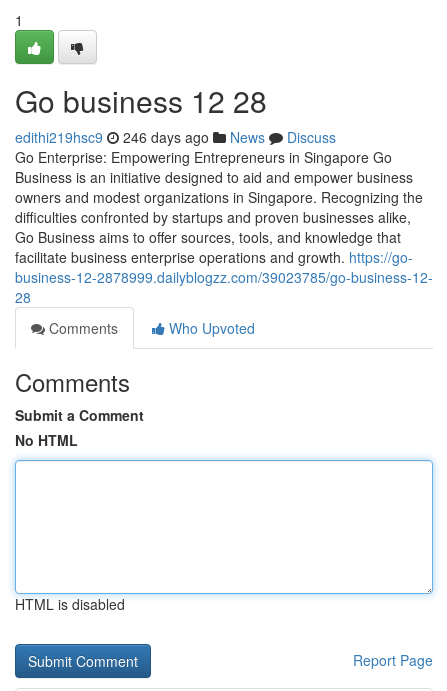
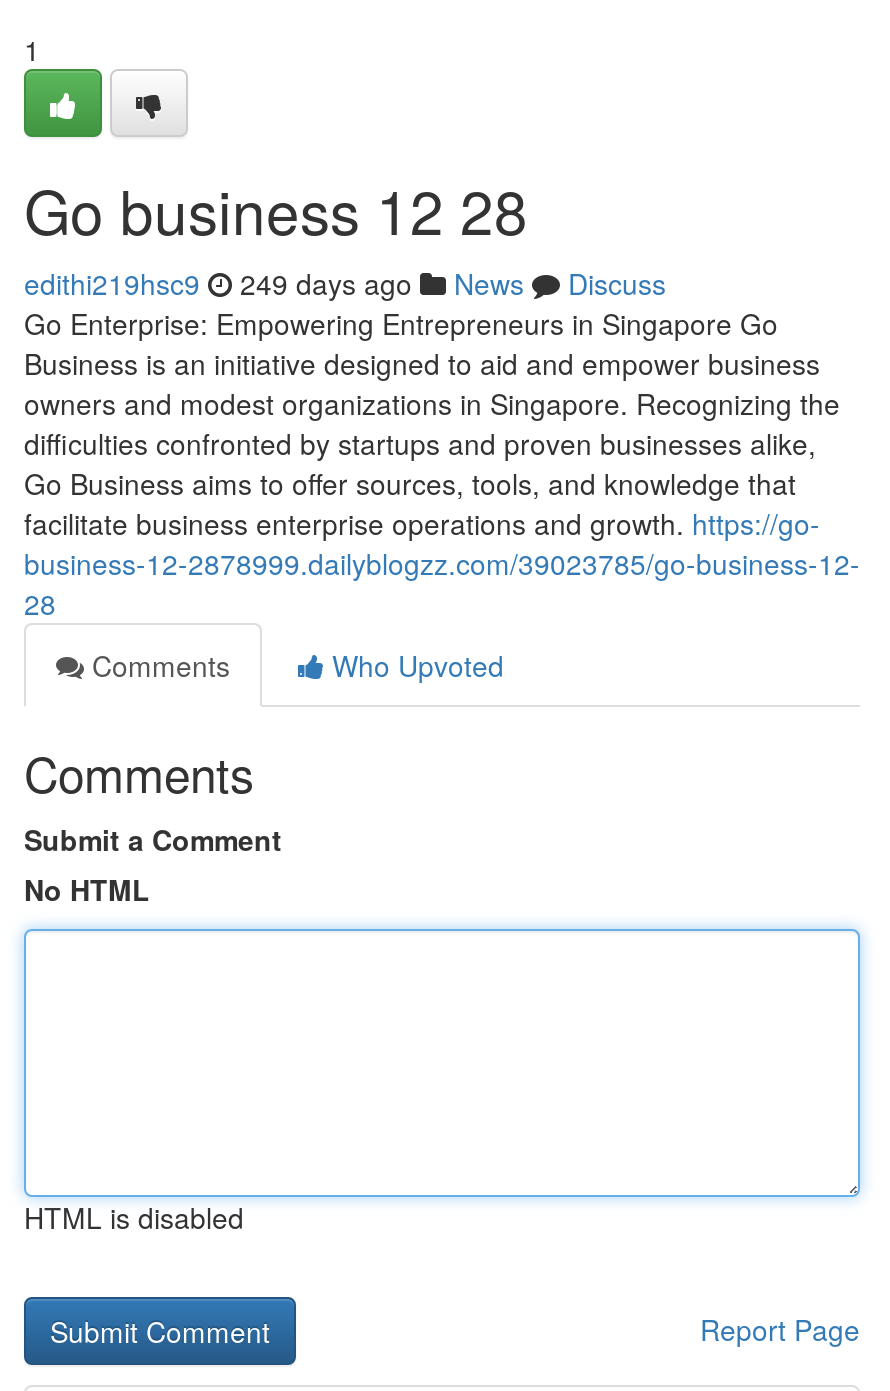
- edithi219hsc9 246 days ago News Discuss
+ edithi219hsc9 249 days ago News Discuss
